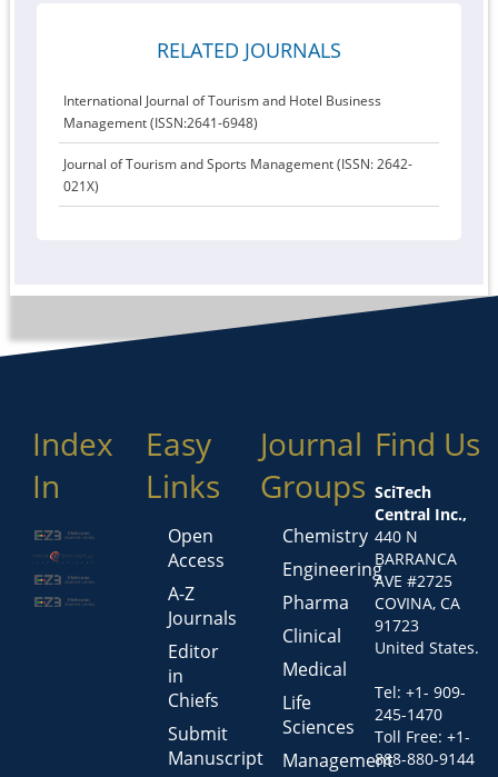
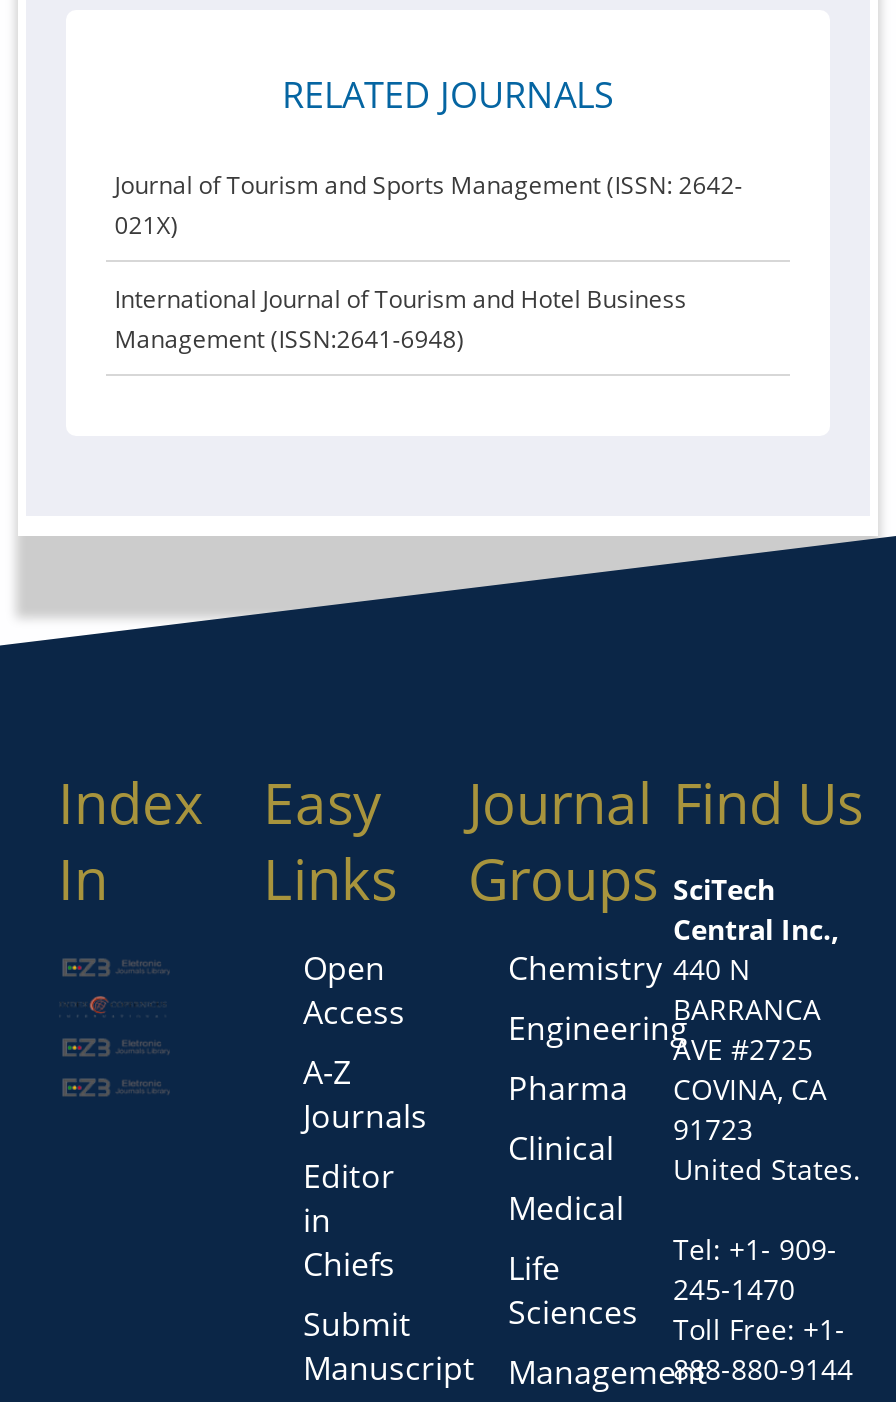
moved down: International Journal of Tourism and Hotel Business | Management (ISSN:2641-6948)

moved up: Journal of Tourism and Sports Management (ISSN: 2642- | 021X)
